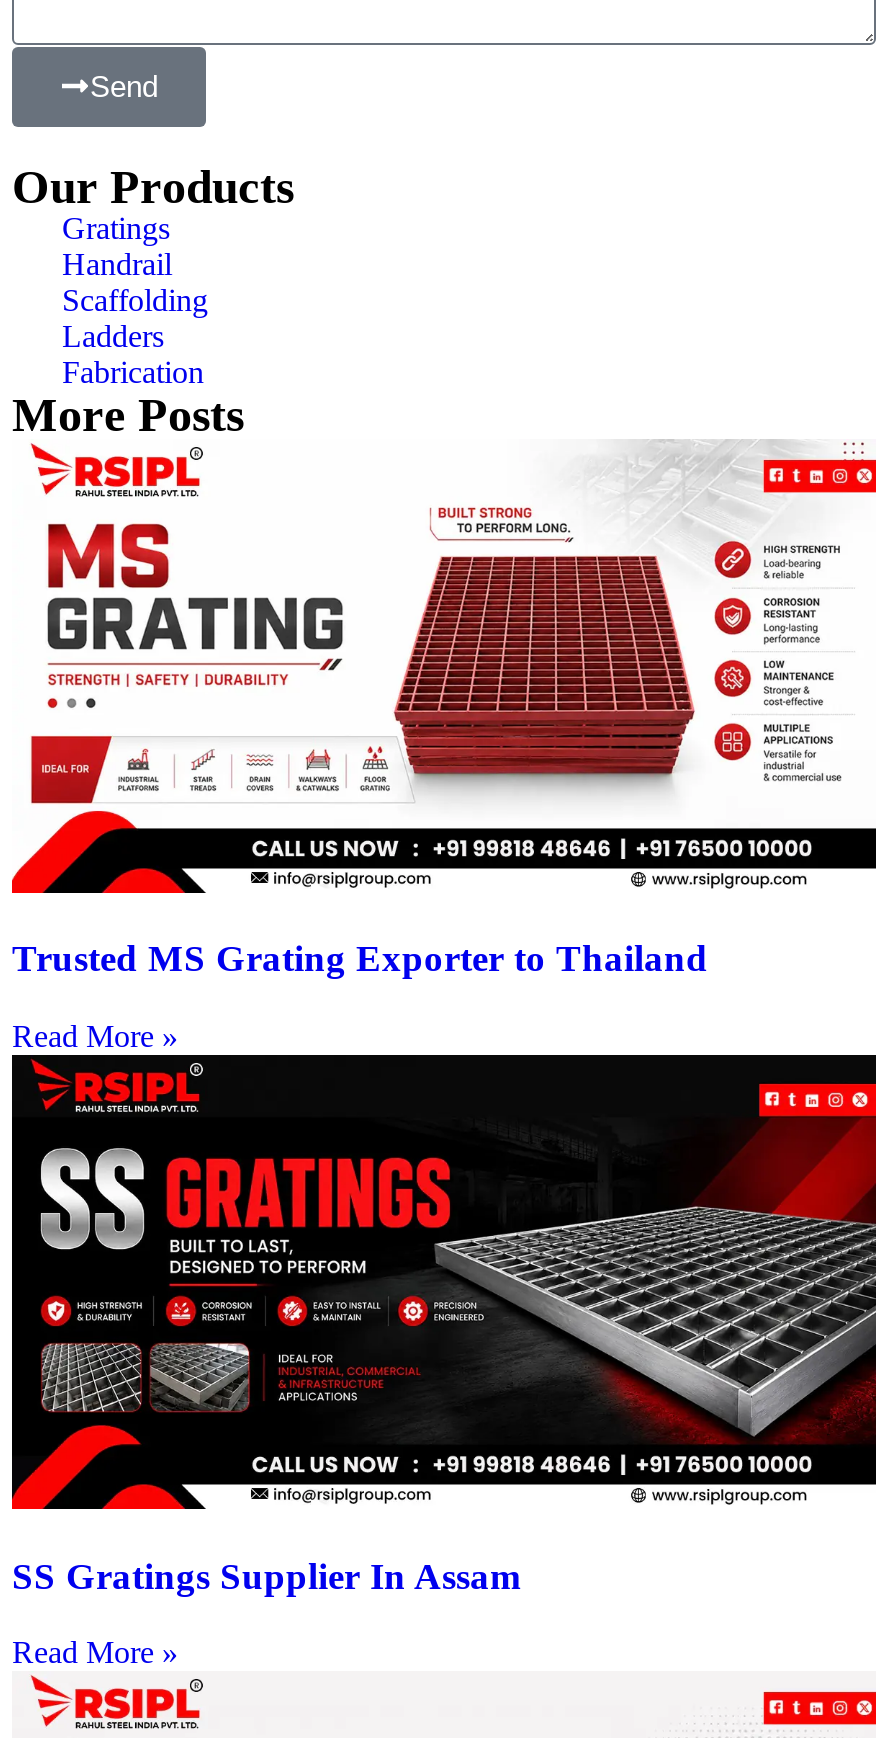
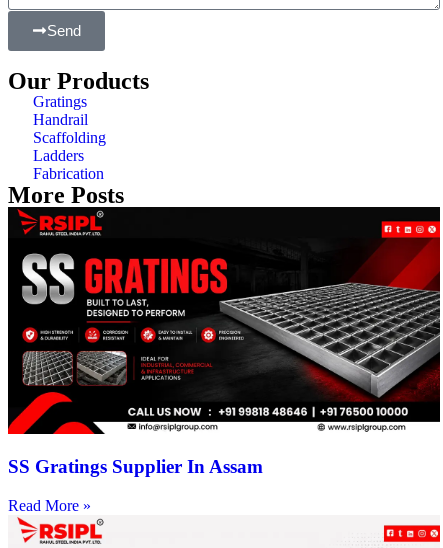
- [image]
- Trusted MS Grating Exporter to Thailand
- Read More »
